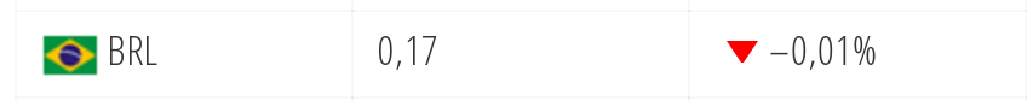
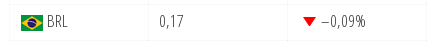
- –0,01%
+ –0,09%
